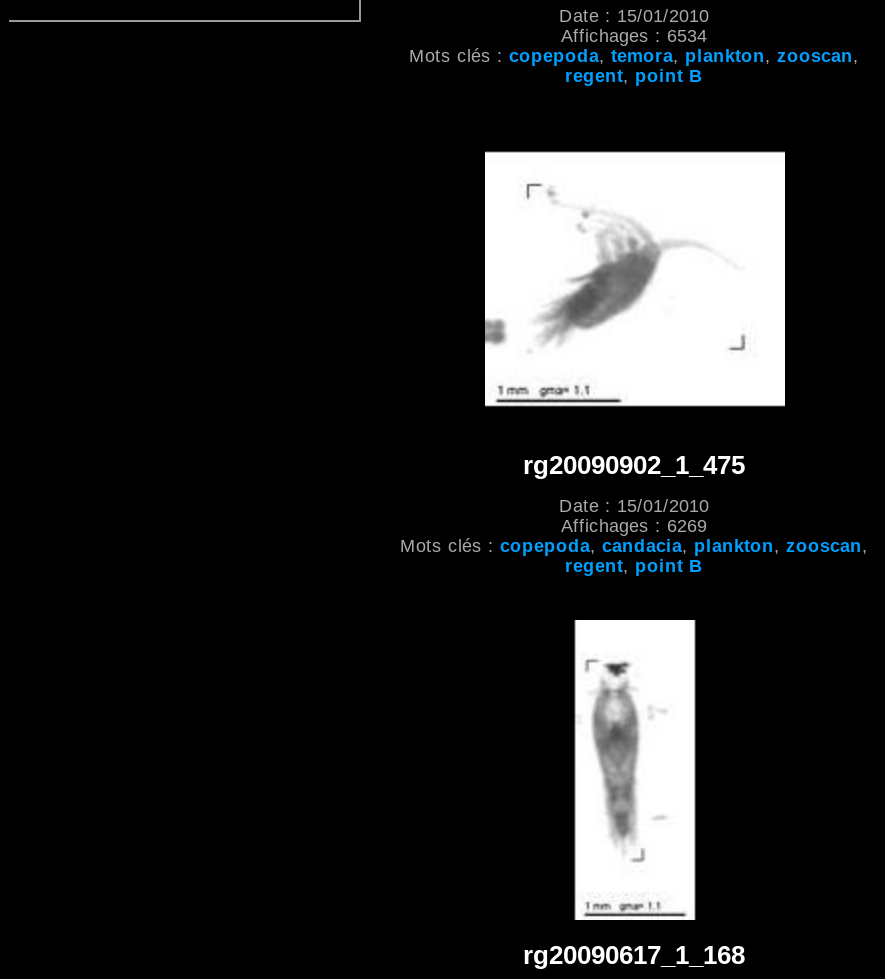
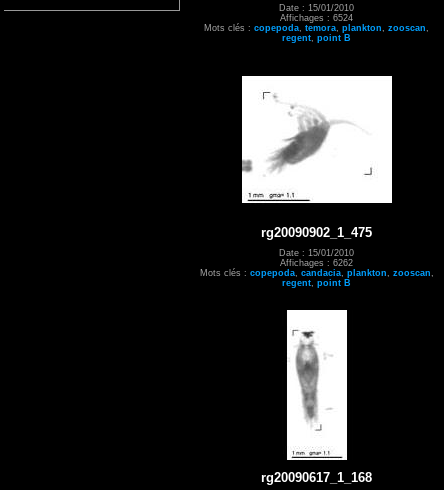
- Affichages : 6534
+ Affichages : 6524

- Affichages : 6269
+ Affichages : 6262
